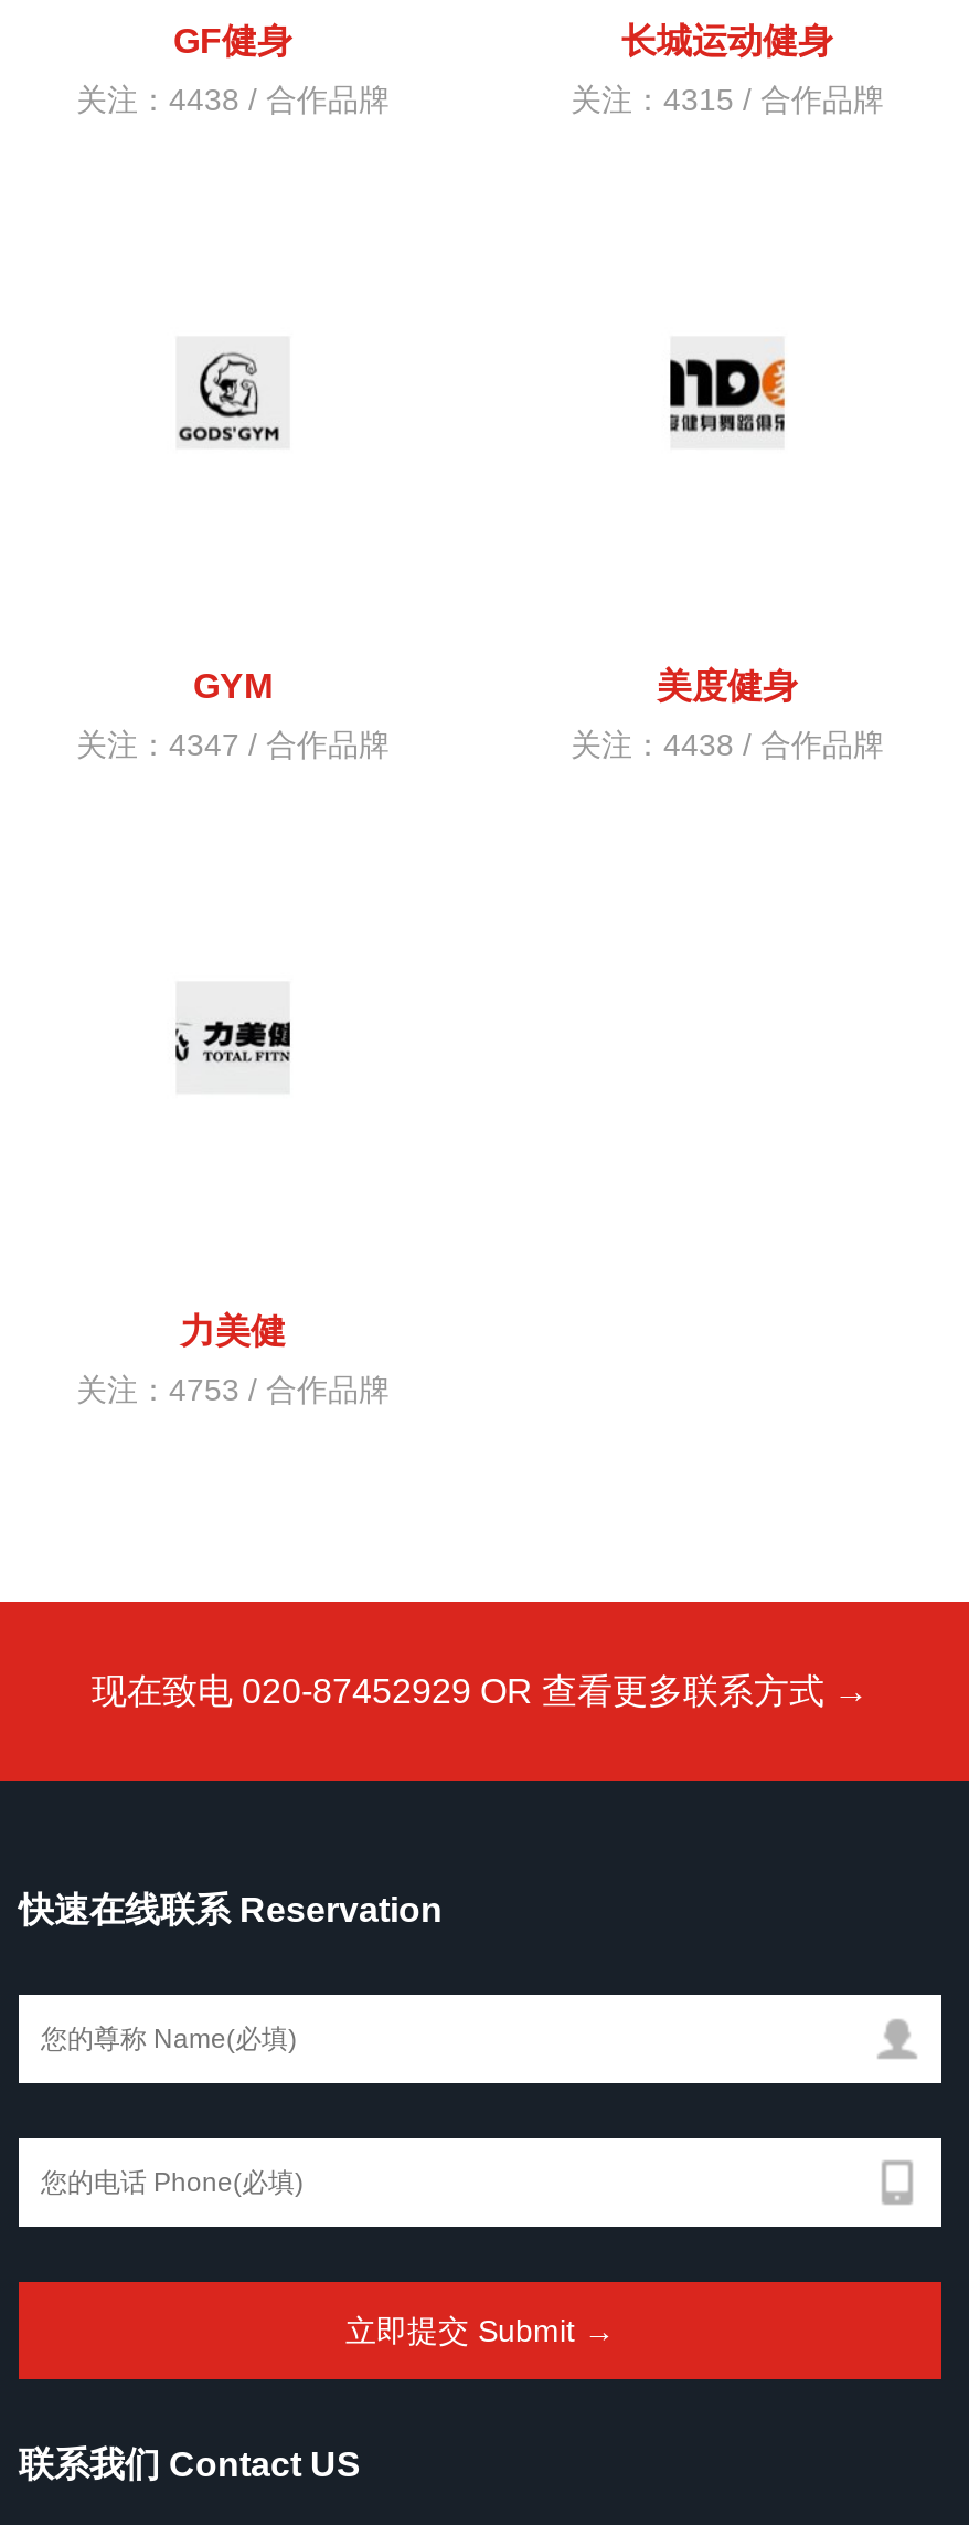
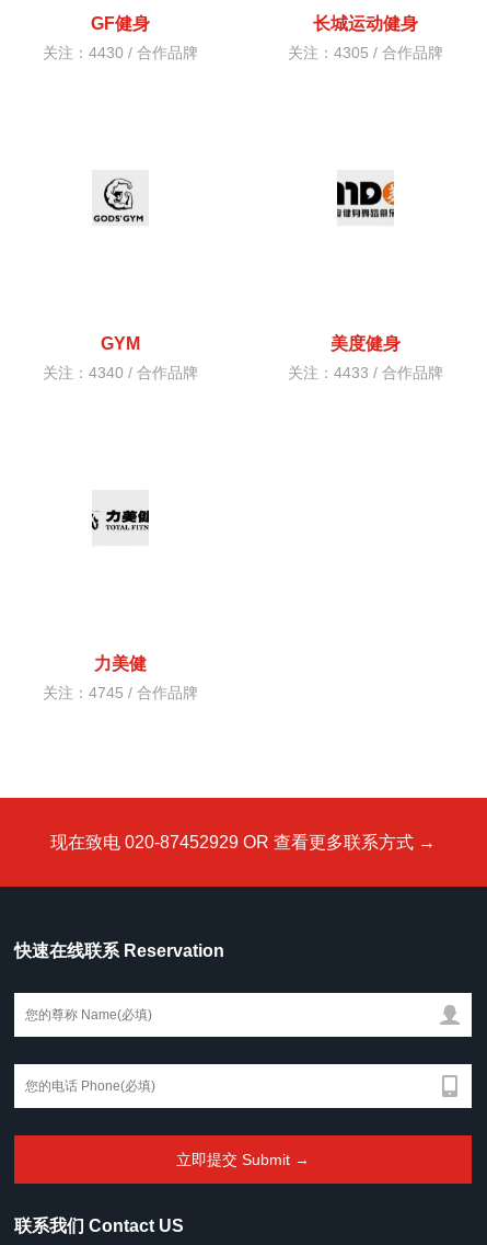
- 关注：4438 /合作品牌
+ 关注：4430 /合作品牌

- 关注：4315 /合作品牌
+ 关注：4305 /合作品牌

- 关注：4347 /合作品牌
+ 关注：4340 /合作品牌

- 关注：4438 /合作品牌
+ 关注：4433 /合作品牌

- 关注：4753 /合作品牌
+ 关注：4745 /合作品牌
